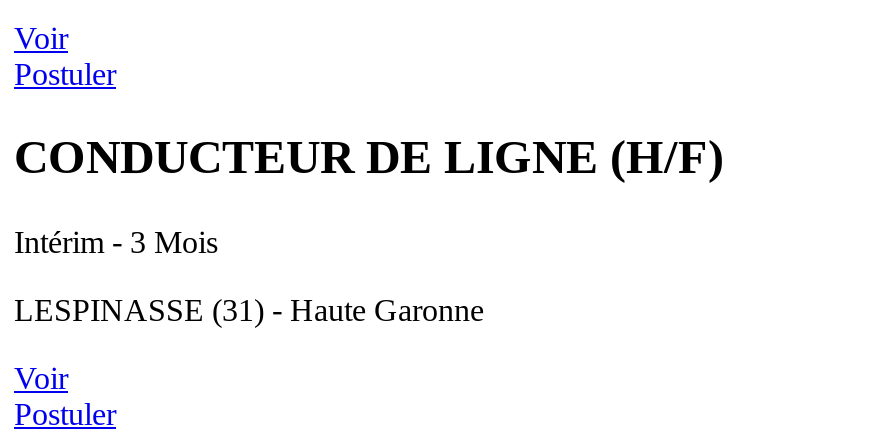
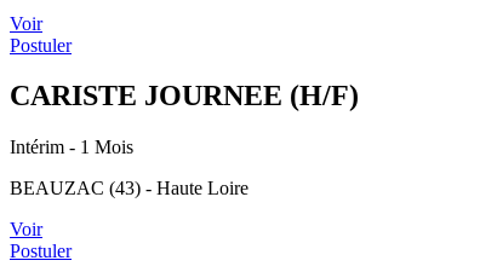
- CONDUCTEUR DE LIGNE (H/F)
+ CARISTE JOURNEE (H/F)

- Intérim - 3 Mois
+ Intérim - 1 Mois

- LESPINASSE (31) - Haute Garonne
+ BEAUZAC (43) - Haute Loire
